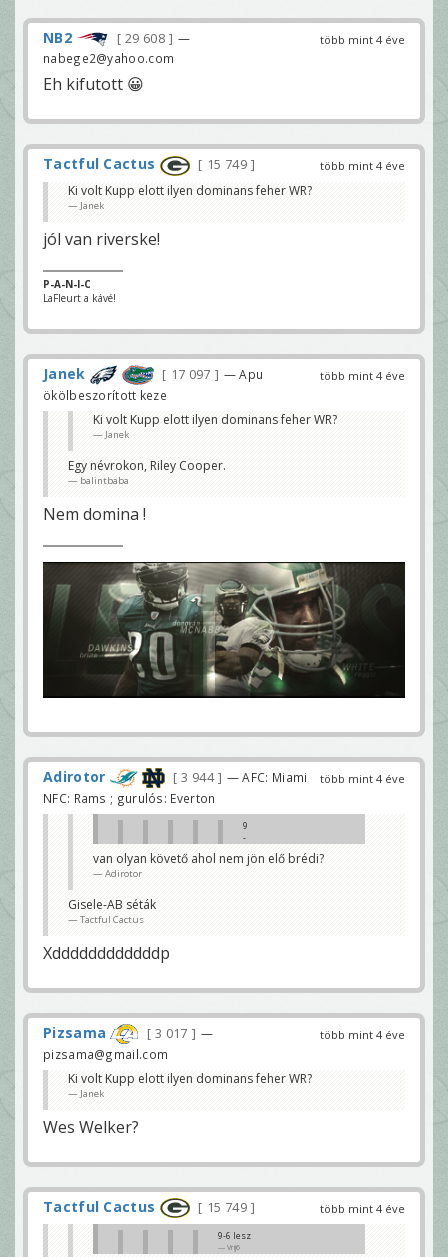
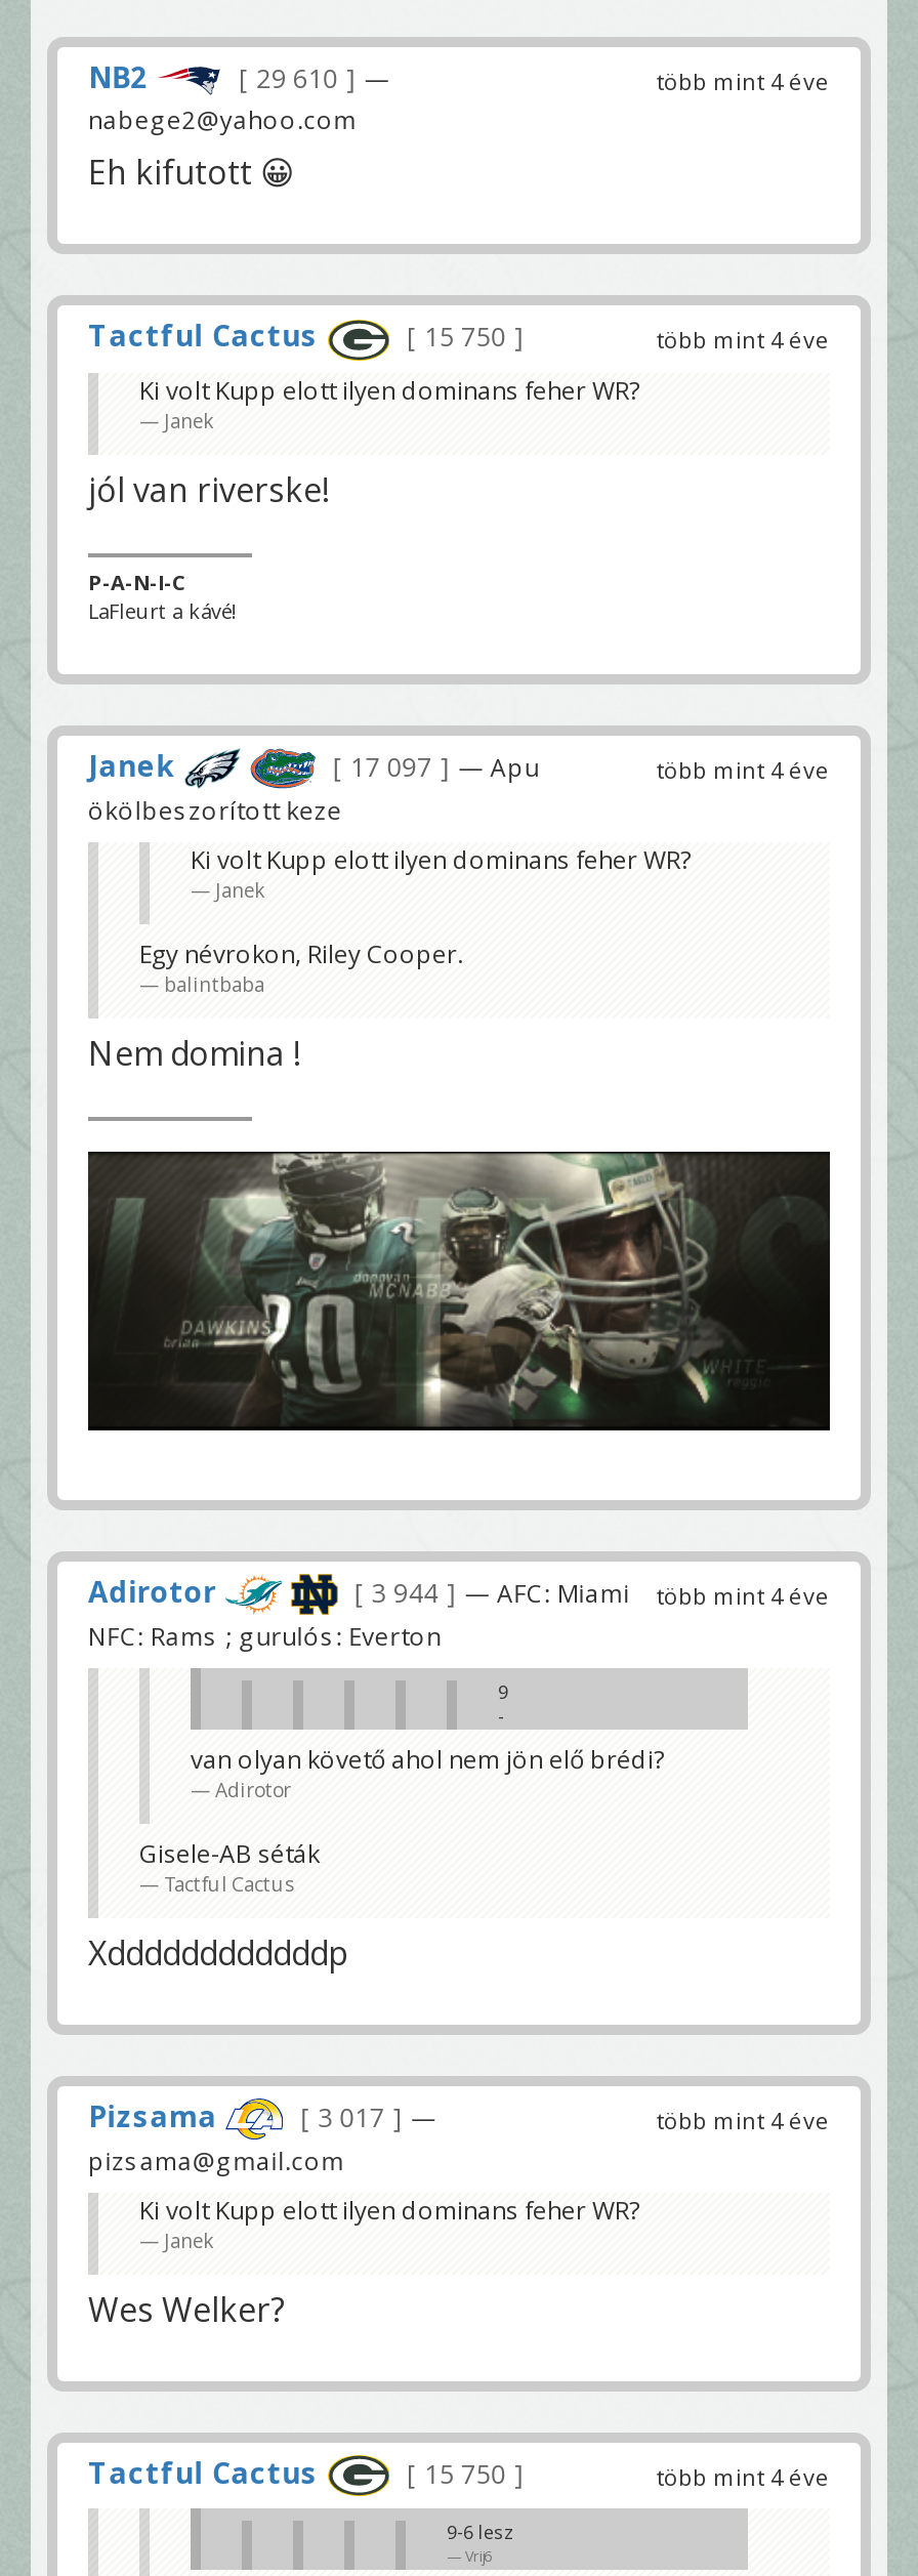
- 29 608
+ 29 610

- 15 749
+ 15 750

- 15 749
+ 15 750
